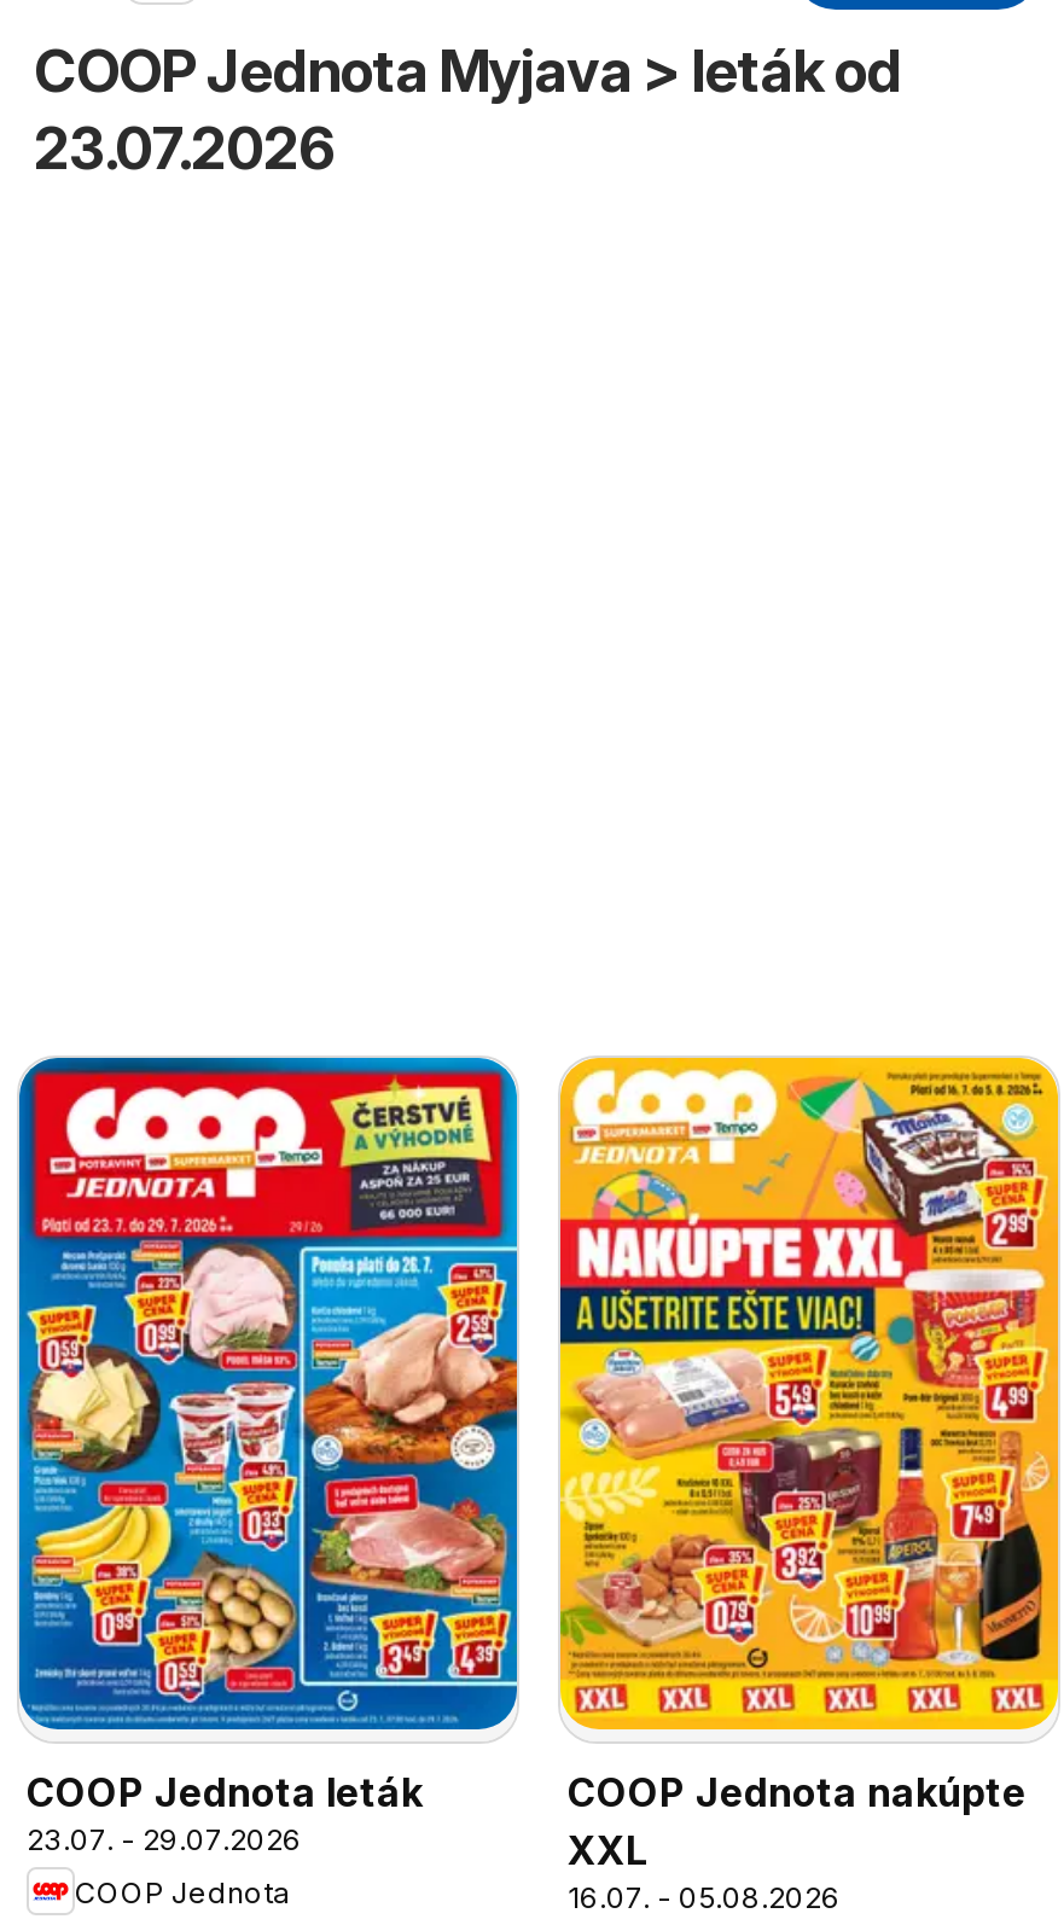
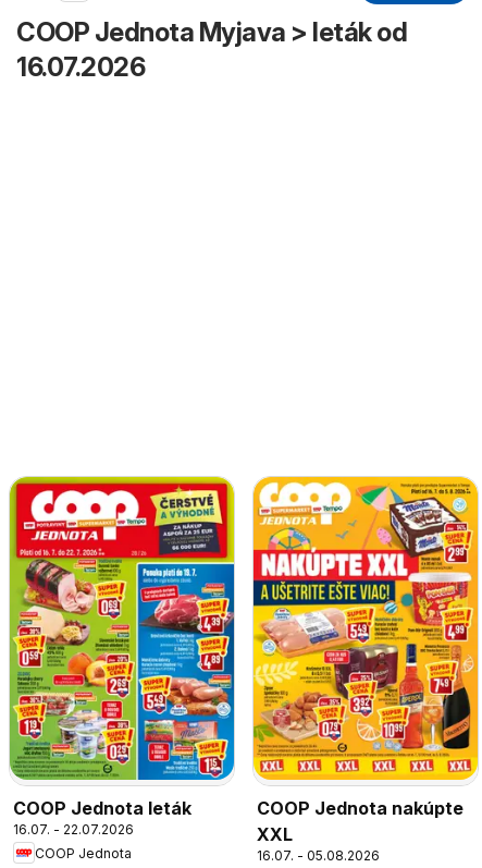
- 23.07.2026
+ 16.07.2026

- [image]
- 23.07. - 29.07.2026
+ [image]
+ 16.07. - 22.07.2026
